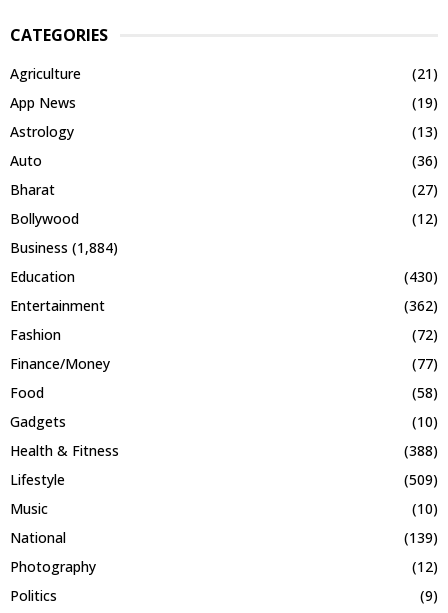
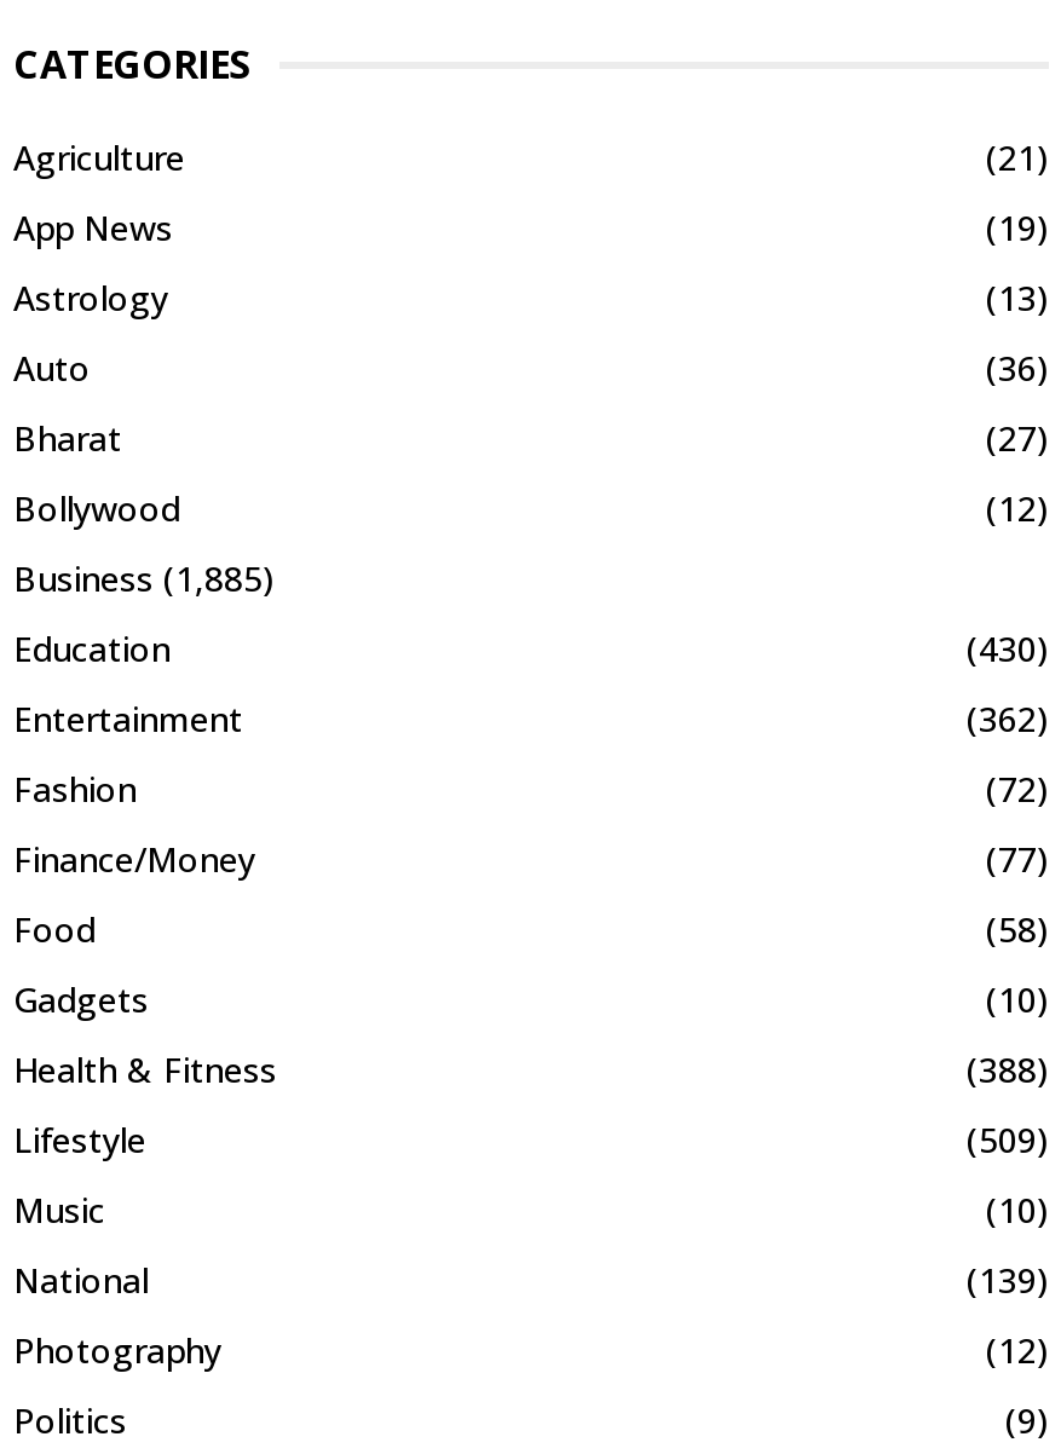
- Business (1,884)
+ Business (1,885)
